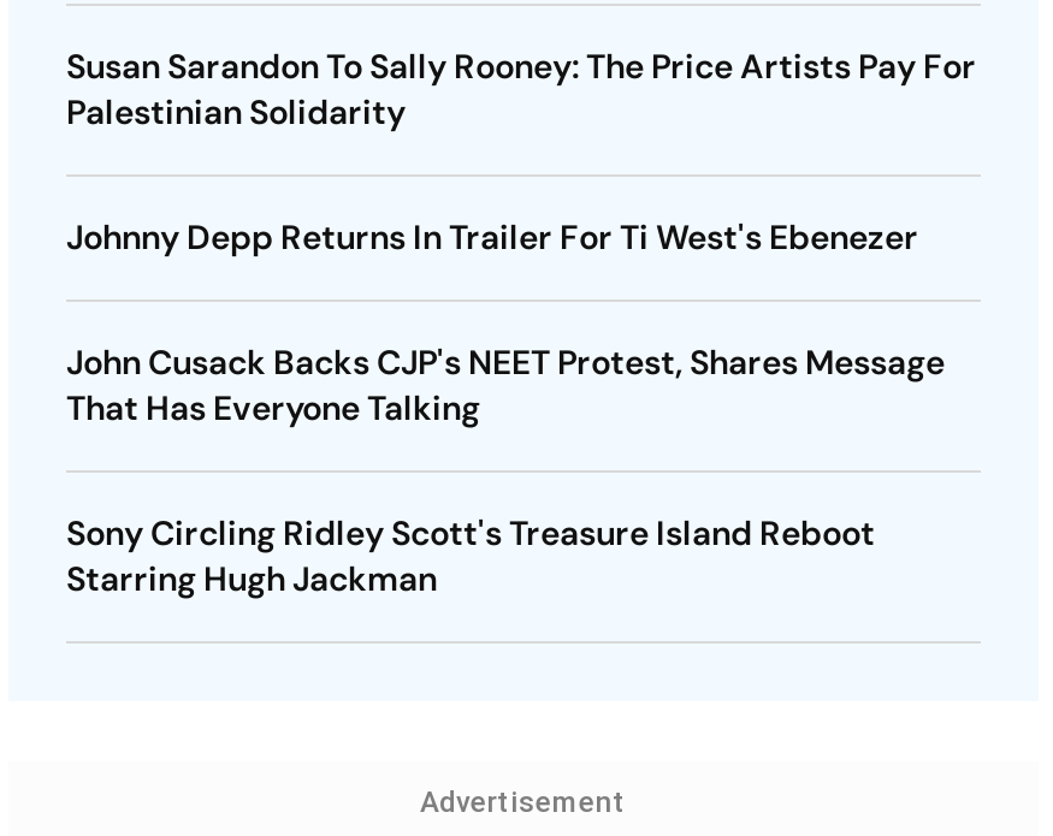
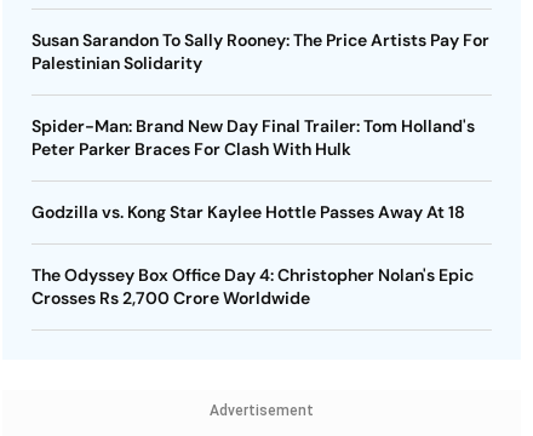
- Johnny Depp Returns In Trailer For Ti West's Ebenezer
+ Spider-Man: Brand New Day Final Trailer: Tom Holland's
+ Peter Parker Braces For Clash With Hulk

- John Cusack Backs CJP's NEET Protest, Shares Message
- That Has Everyone Talking
+ Godzilla vs. Kong Star Kaylee Hottle Passes Away At 18

- Sony Circling Ridley Scott's Treasure Island Reboot
- Starring Hugh Jackman
+ The Odyssey Box Office Day 4: Christopher Nolan's Epic
+ Crosses Rs 2,700 Crore Worldwide
